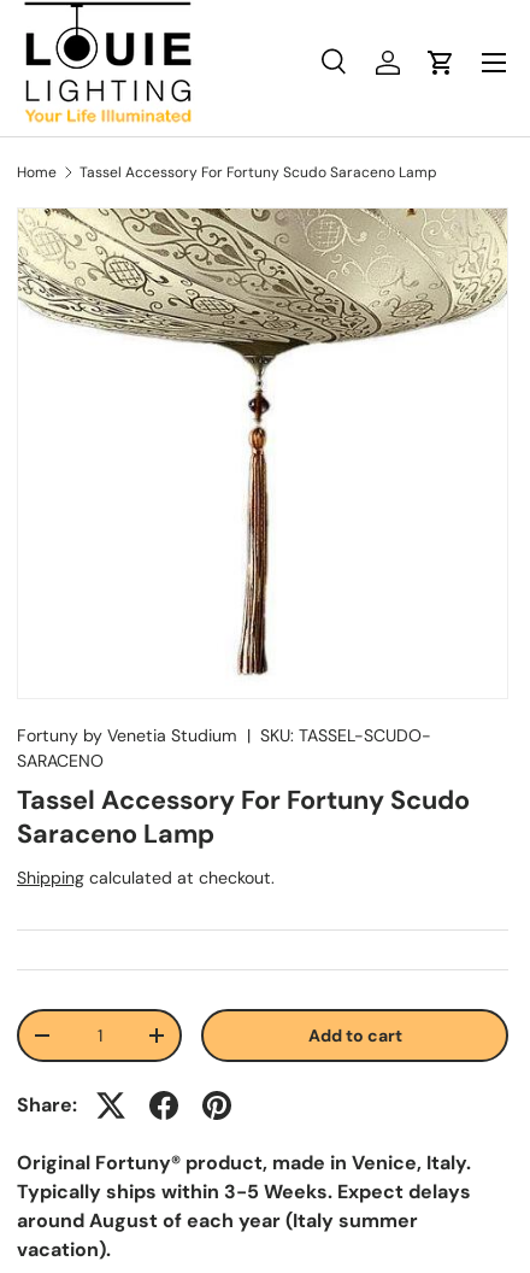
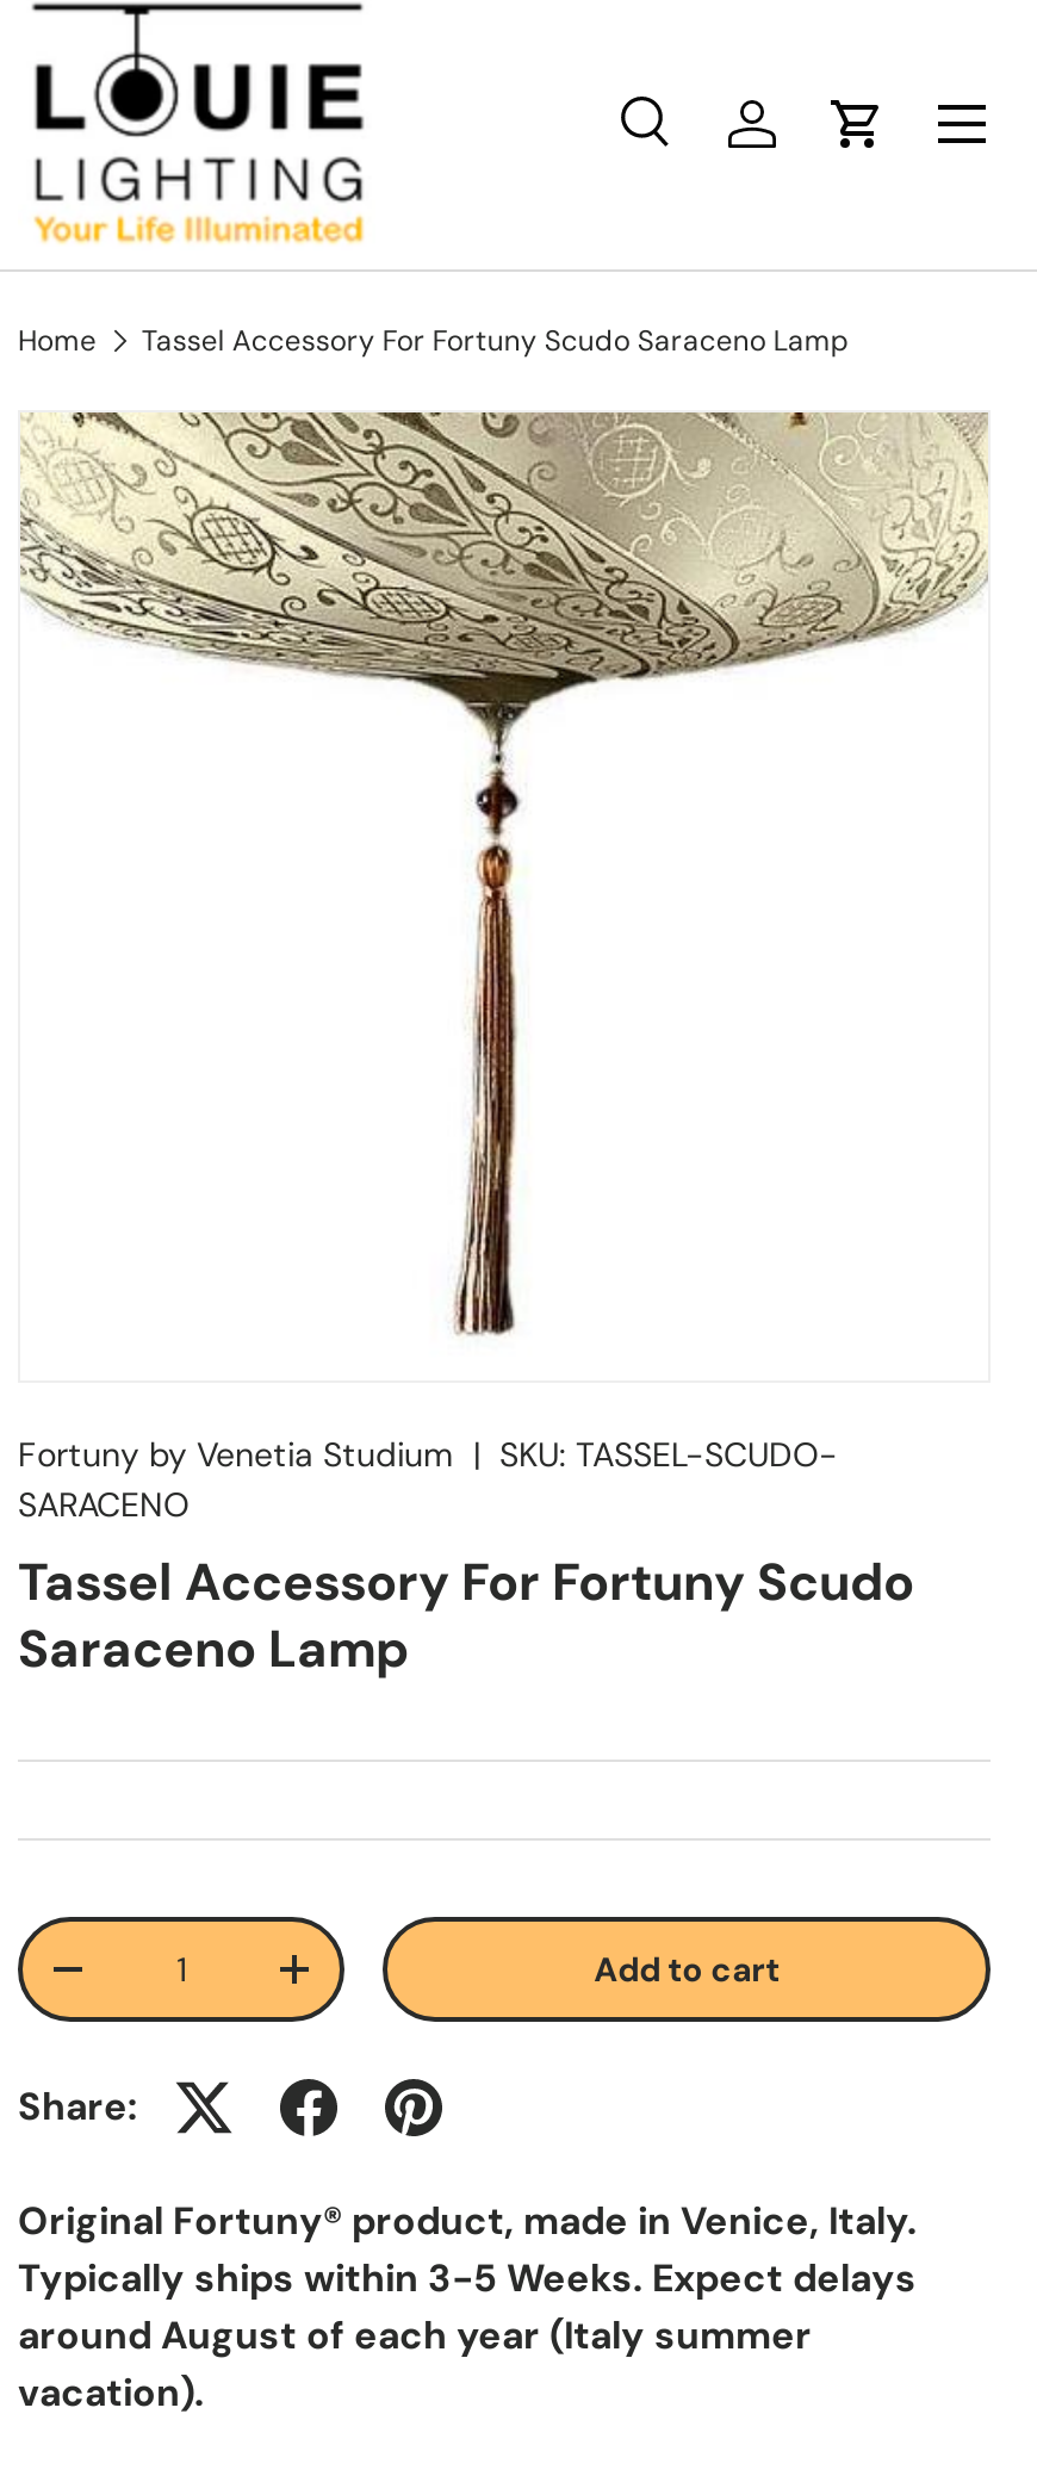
- Shipping calculated at checkout.
